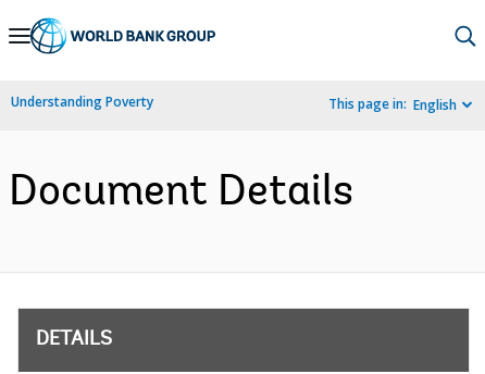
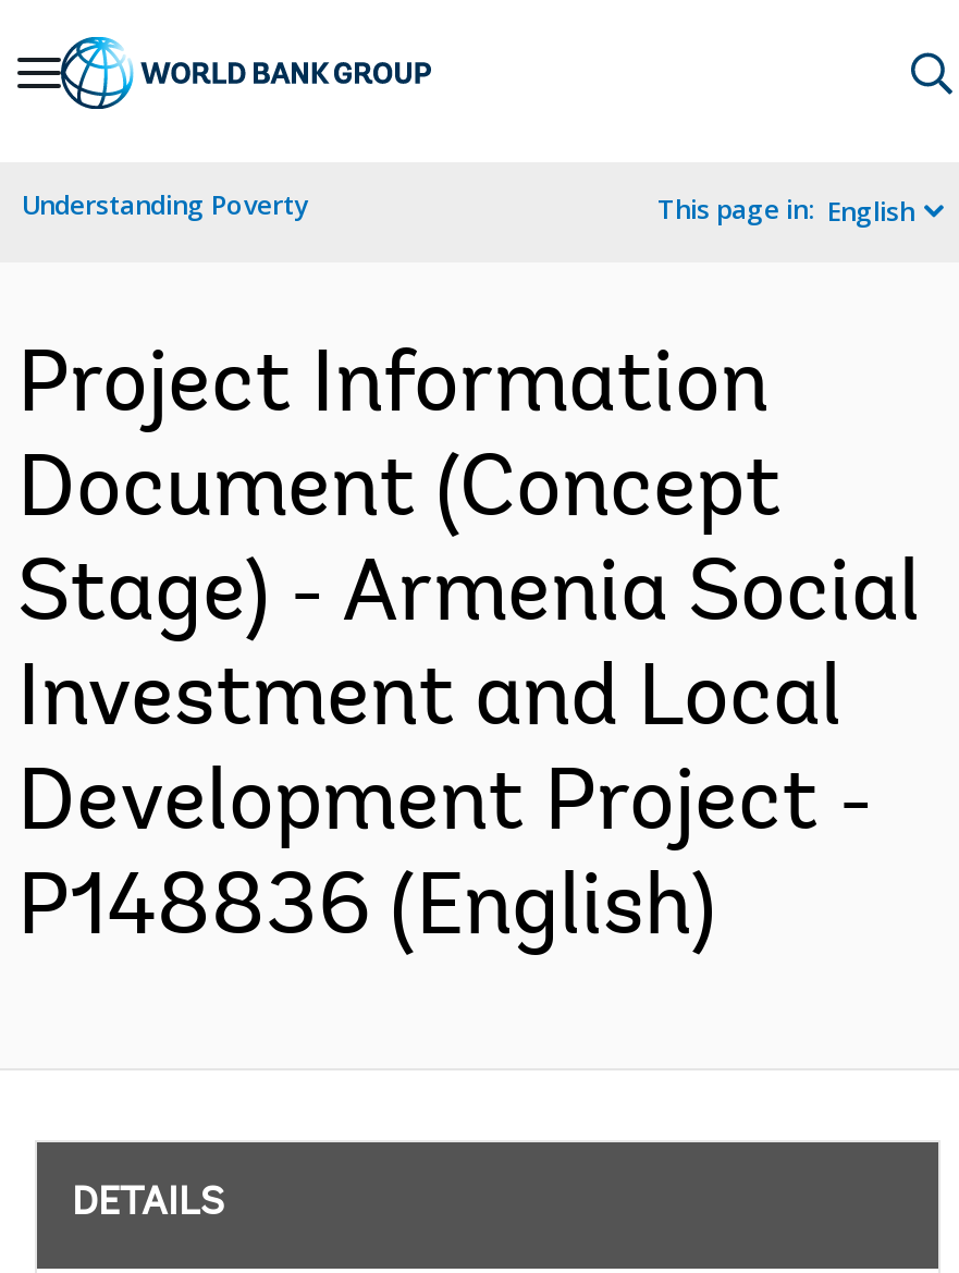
- Document Details
+ Project Information
+ Document (Concept
+ Stage) - Armenia Social
+ Investment and Local
+ Development Project -
+ P148836 (English)
